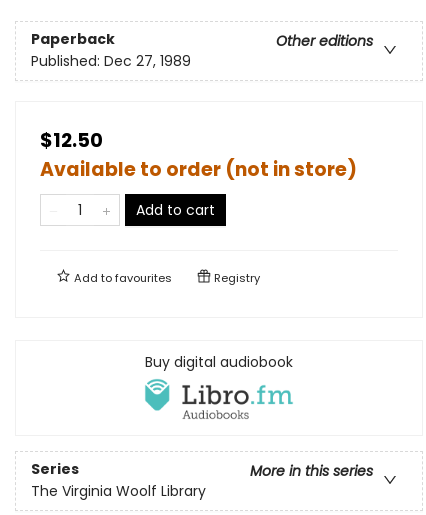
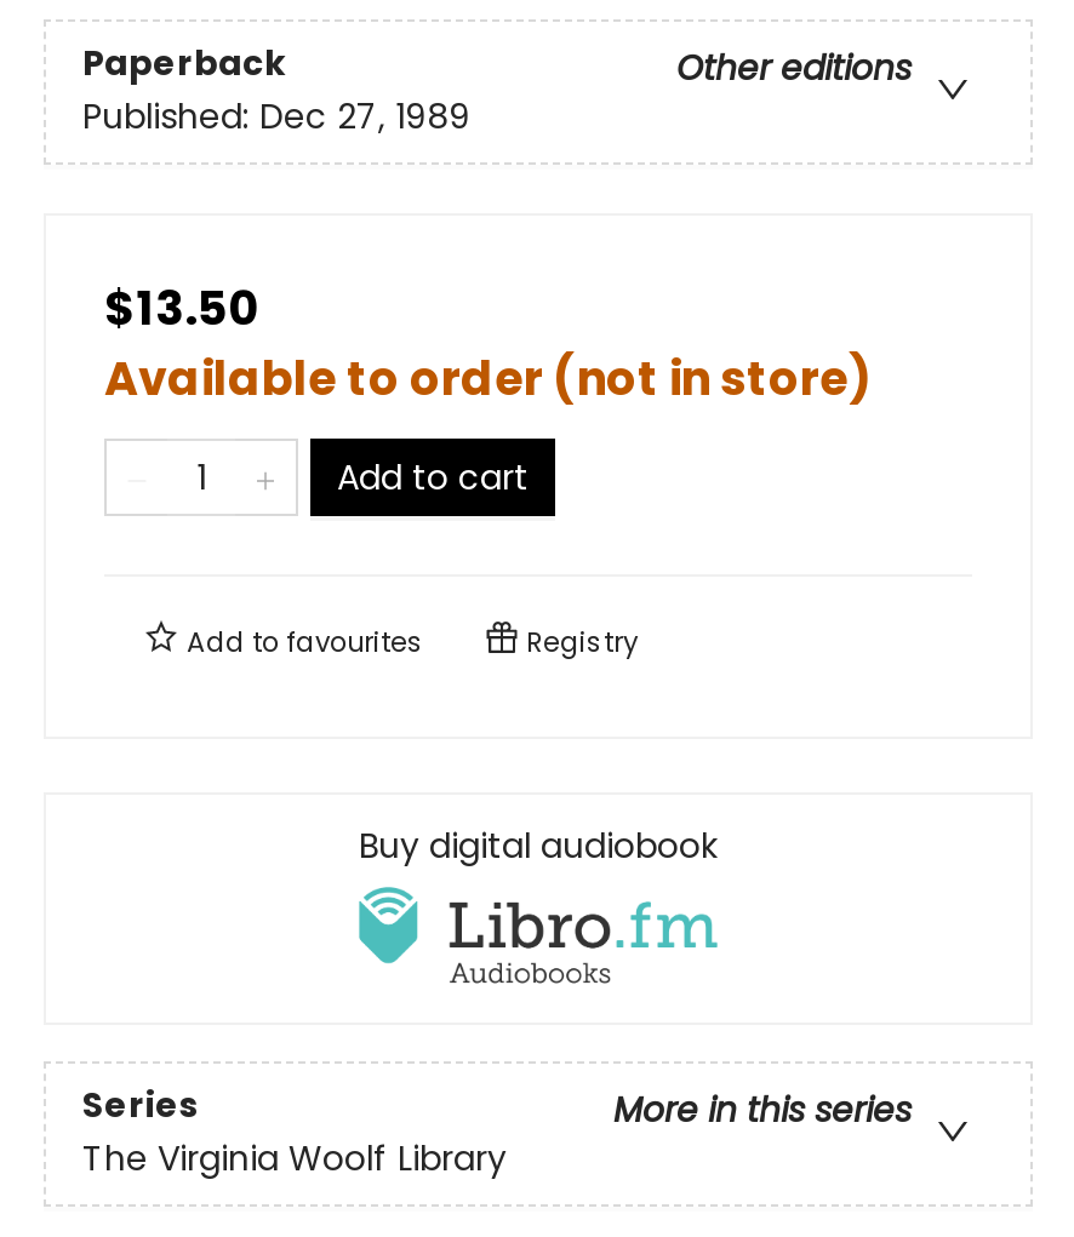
- $12.50
+ $13.50
